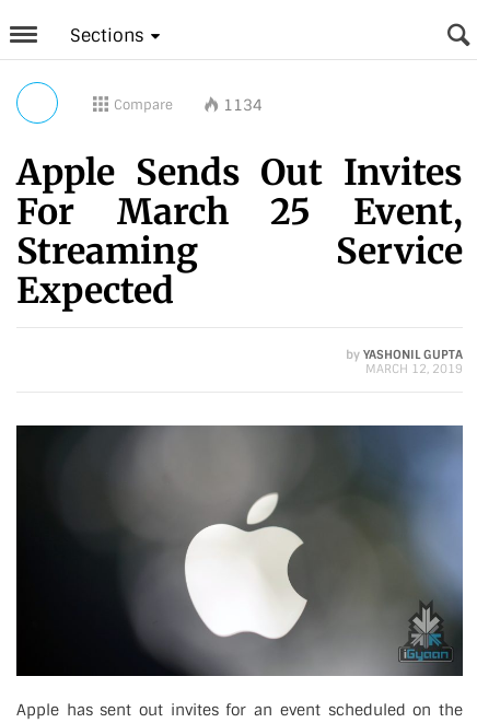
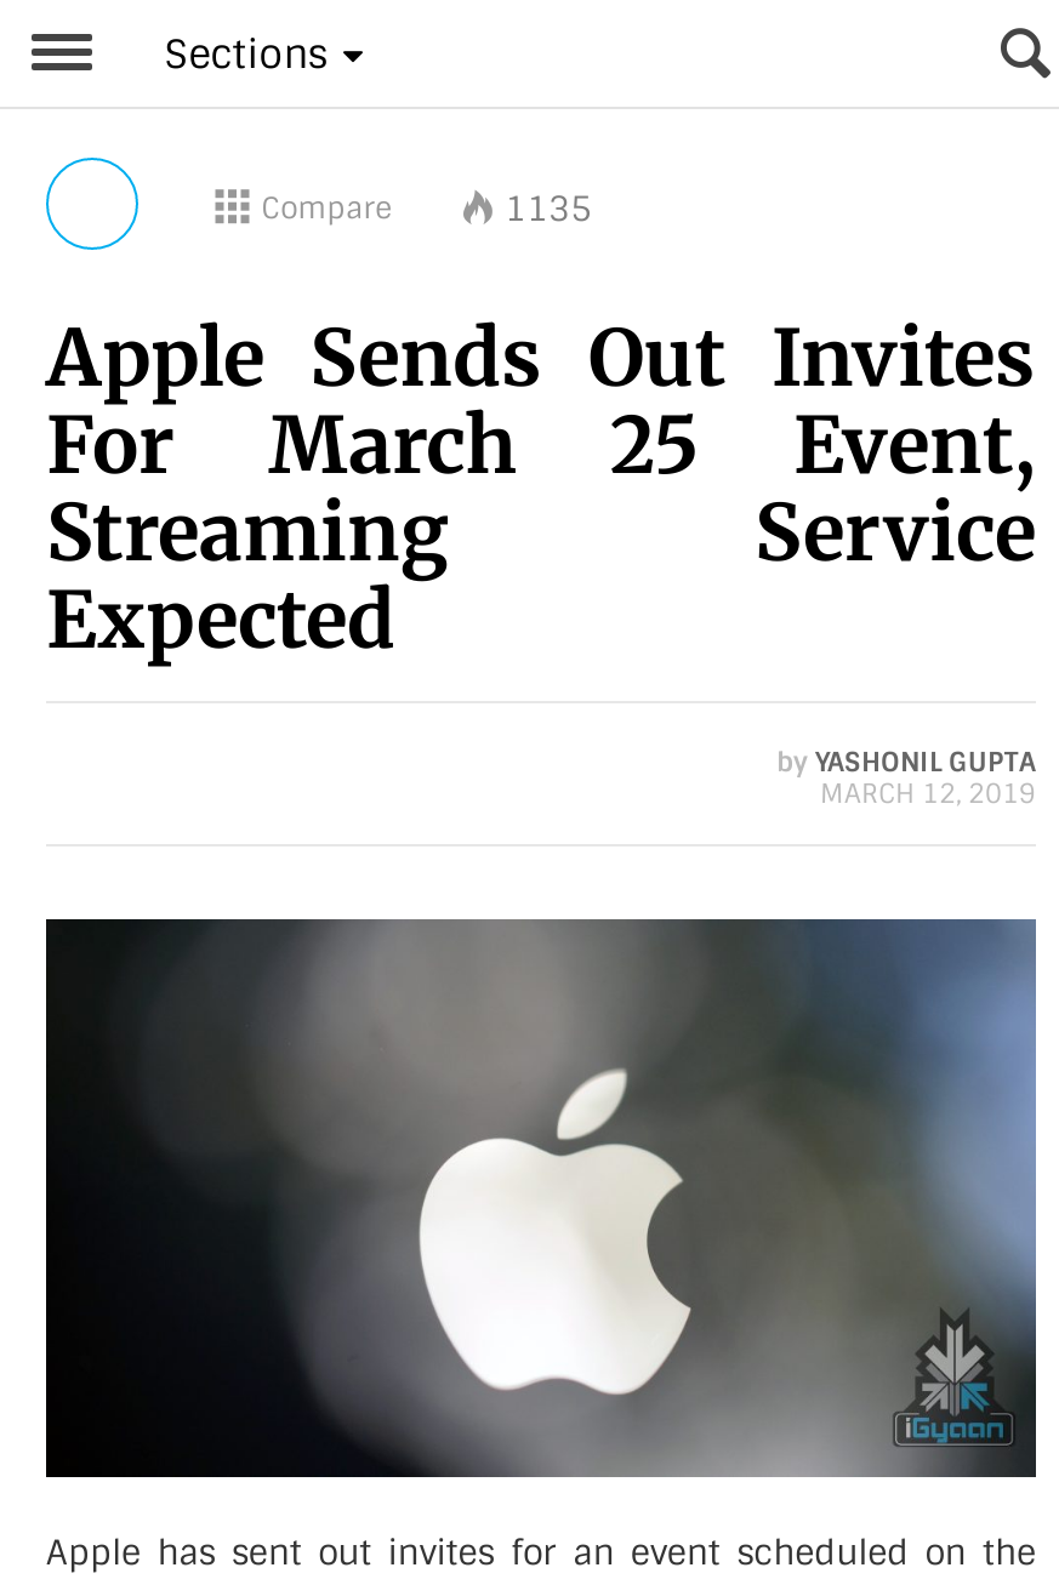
- 1134
+ 1135
